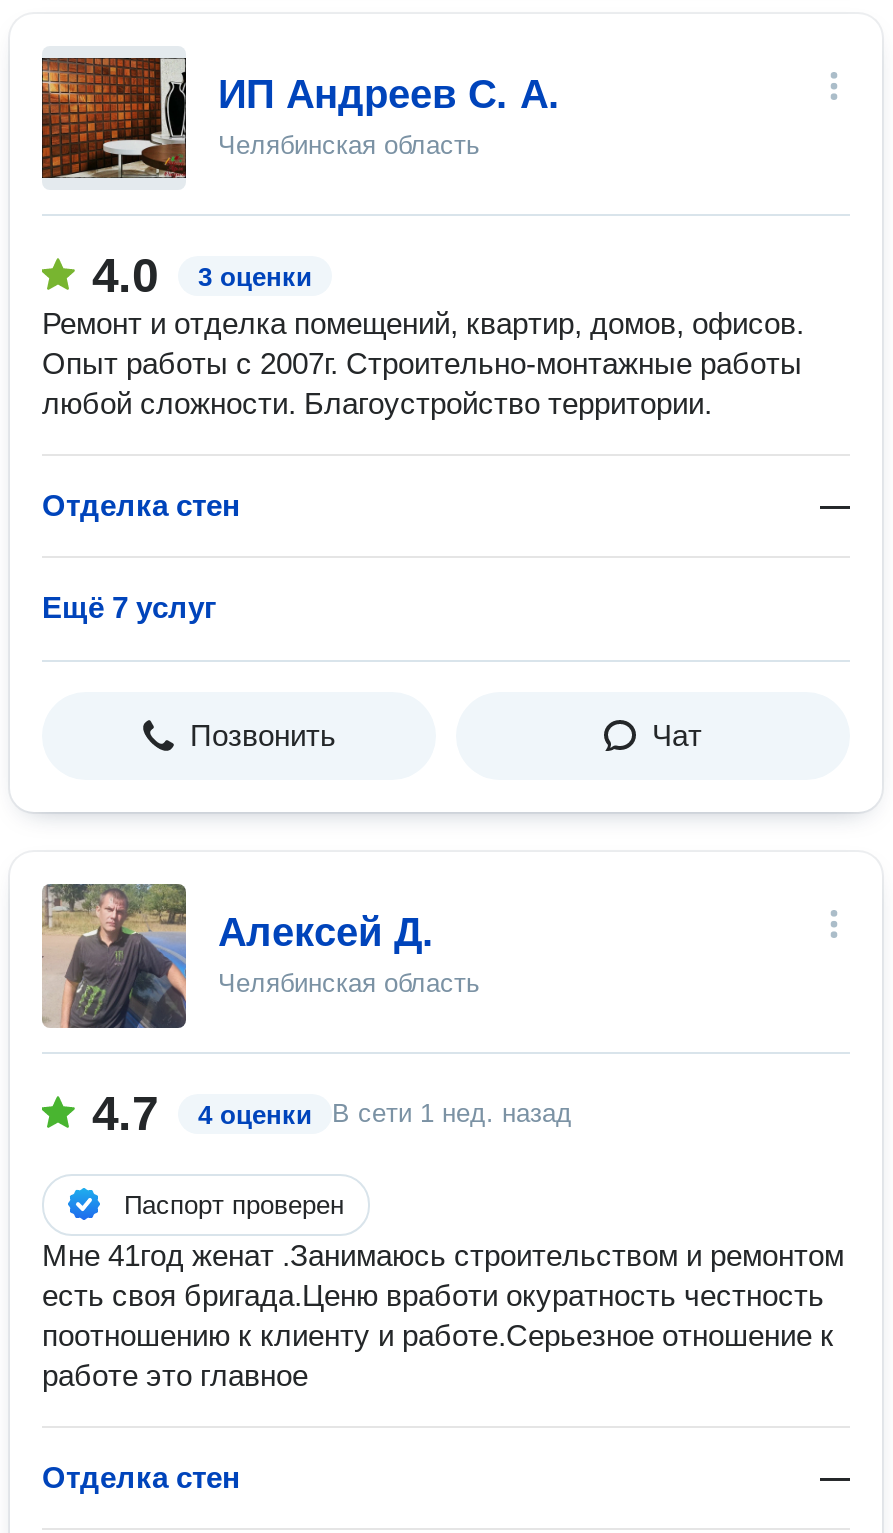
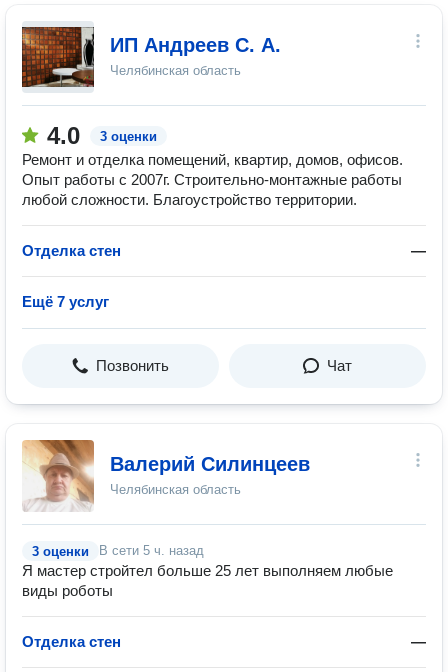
- [image]
- Алексей Д.
+ [image]
+ Валерий Силинцеев

- 4.7
- 4 оценки
- В сети 1 нед. назад
- Паспорт проверен
- Мне 41год женат .Занимаюсь строительством и ремонтом
- есть своя бригада.Ценю вработи окуратность честность
- поотношению к клиенту и работе.Серьезное отношение к
- работе это главное
+ 3 оценки
+ В сети 5 ч. назад
+ Я мастер стройтел больше 25 лет выполняем любые
+ виды роботы
